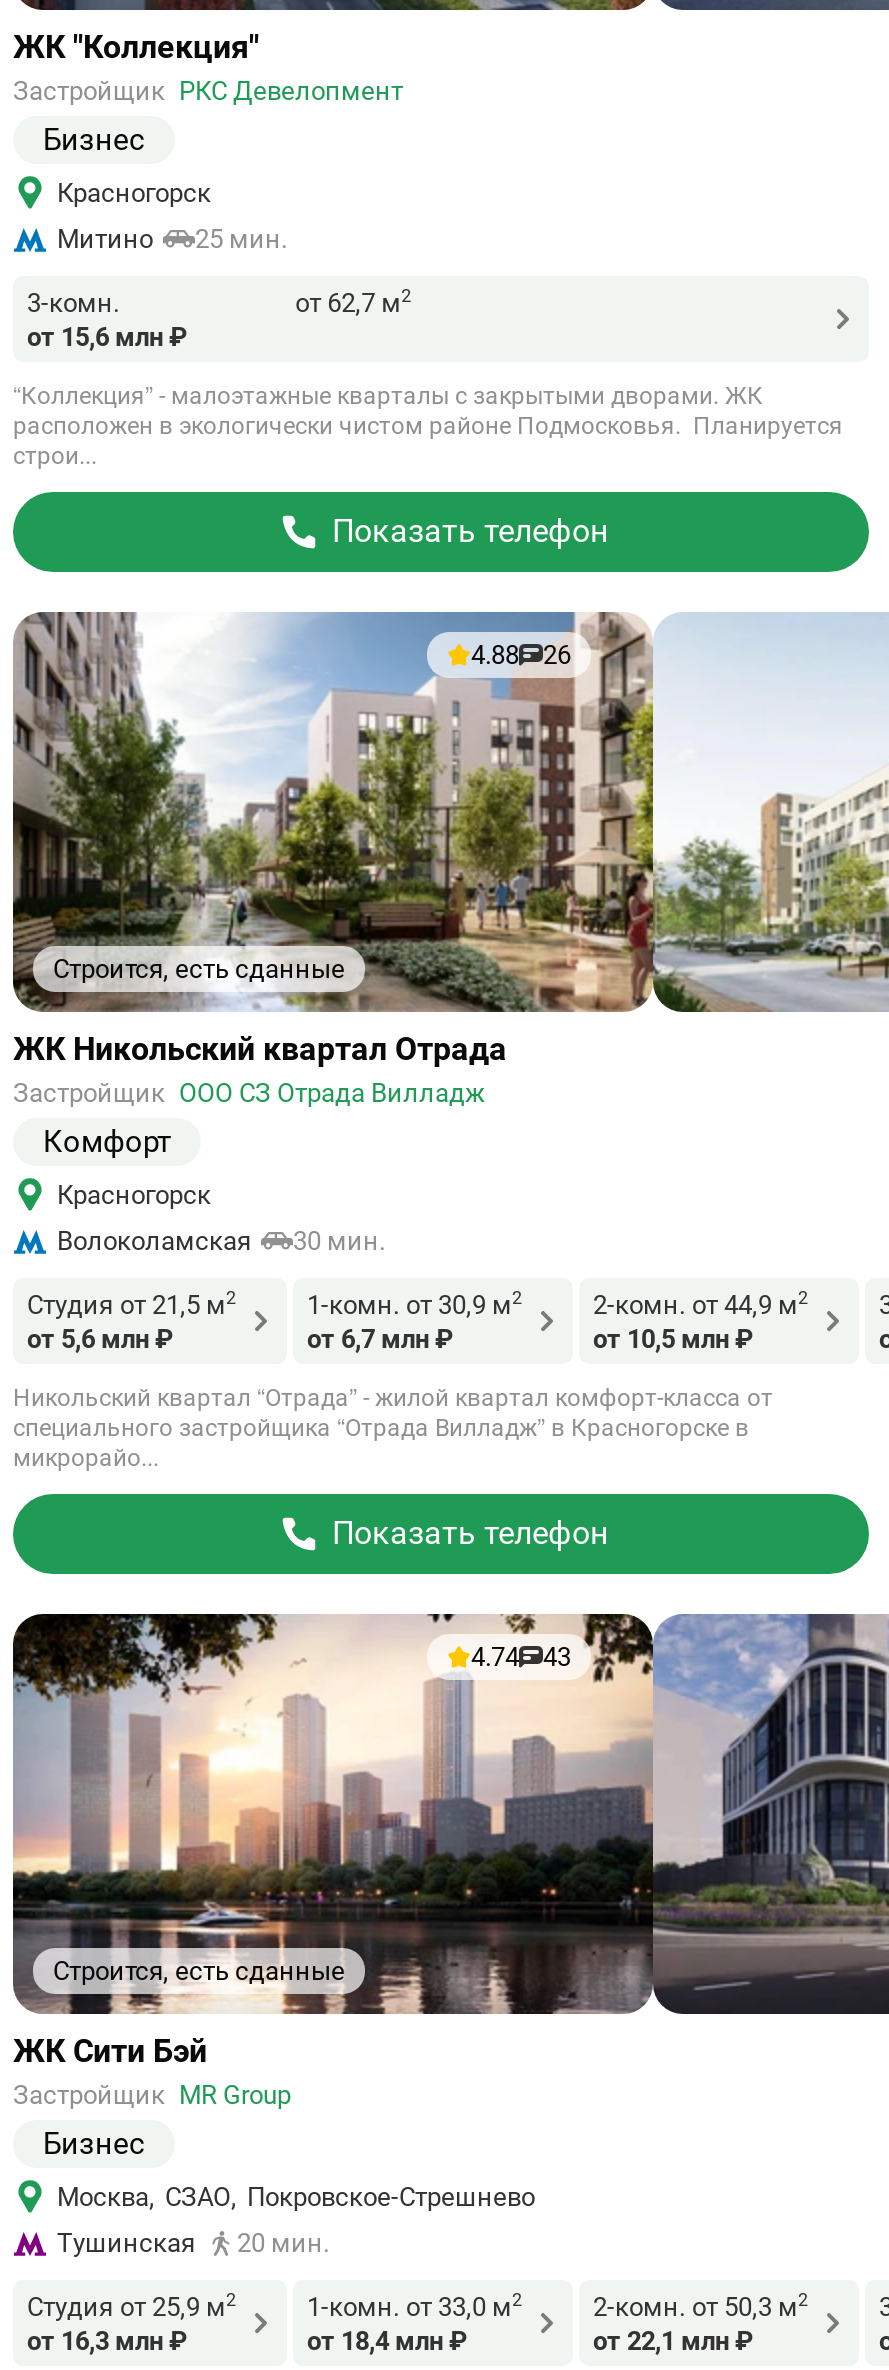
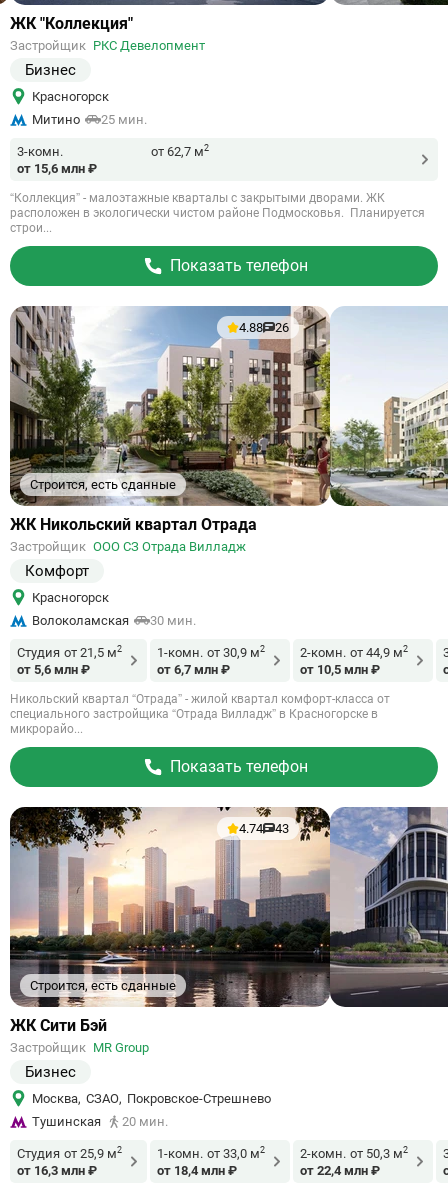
- от 22,1 млн ₽
+ от 22,4 млн ₽
